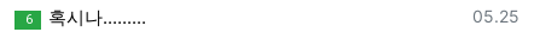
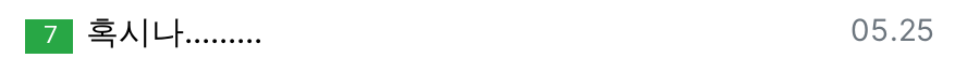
- 6 혹시나.........
+ 7 혹시나.........
